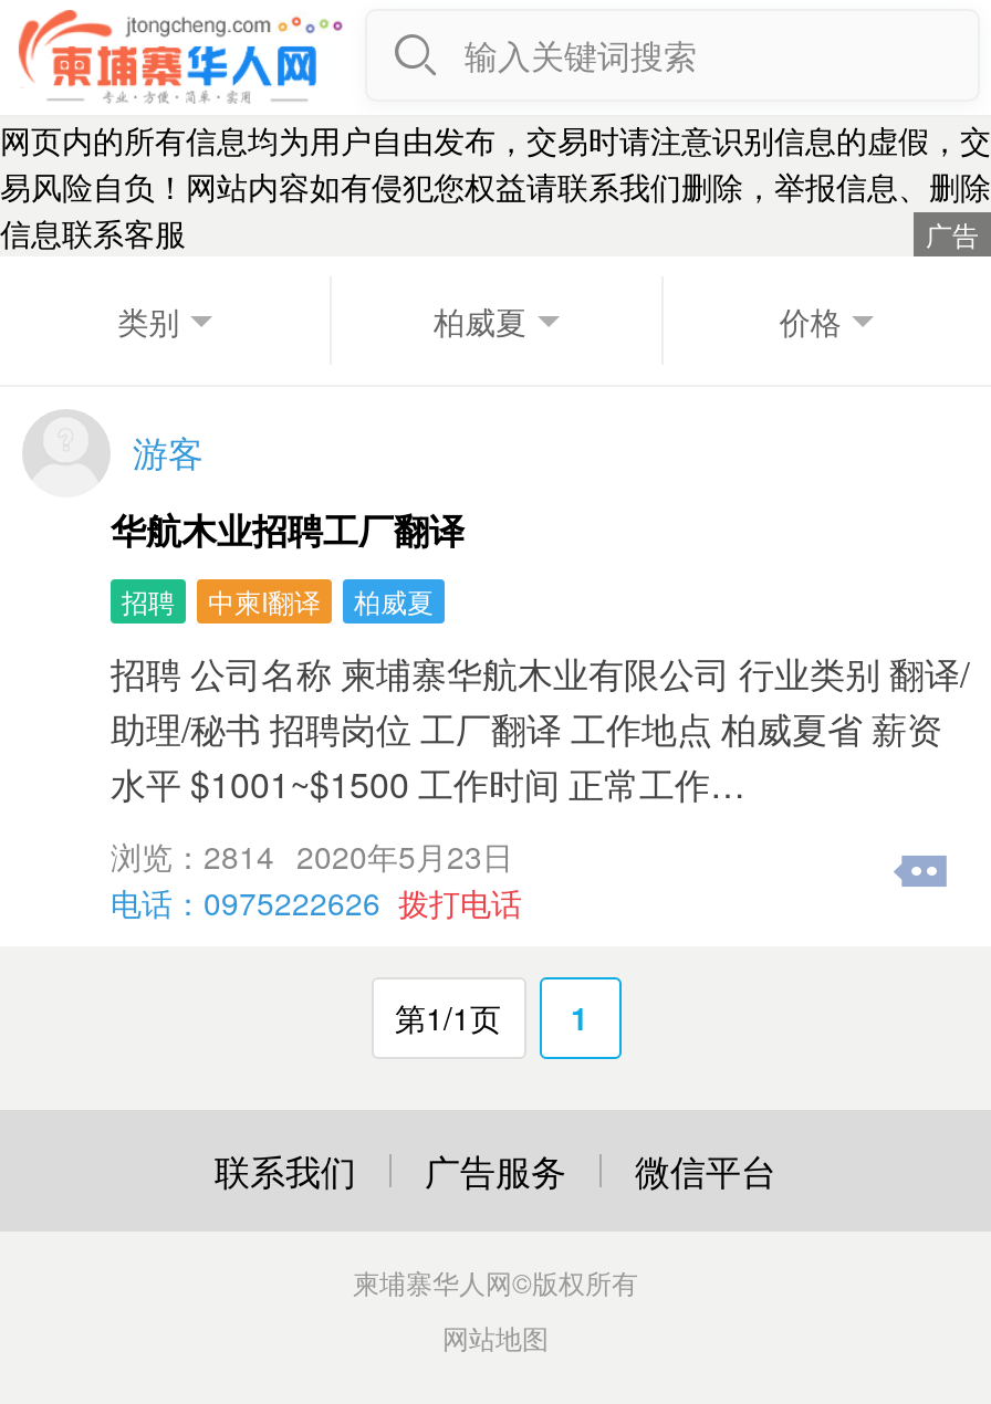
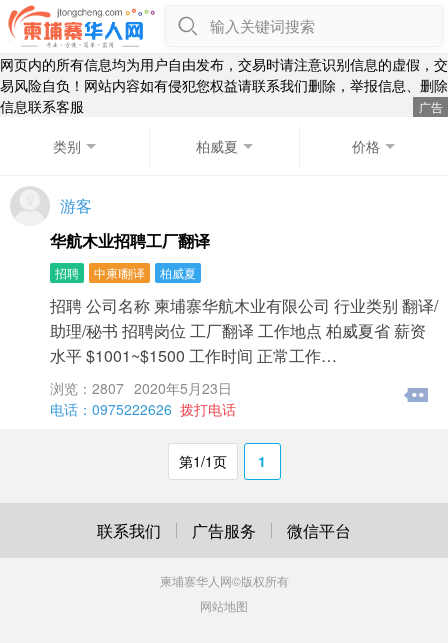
- 浏览：2814 2020年5月23日
+ 浏览：2807 2020年5月23日
